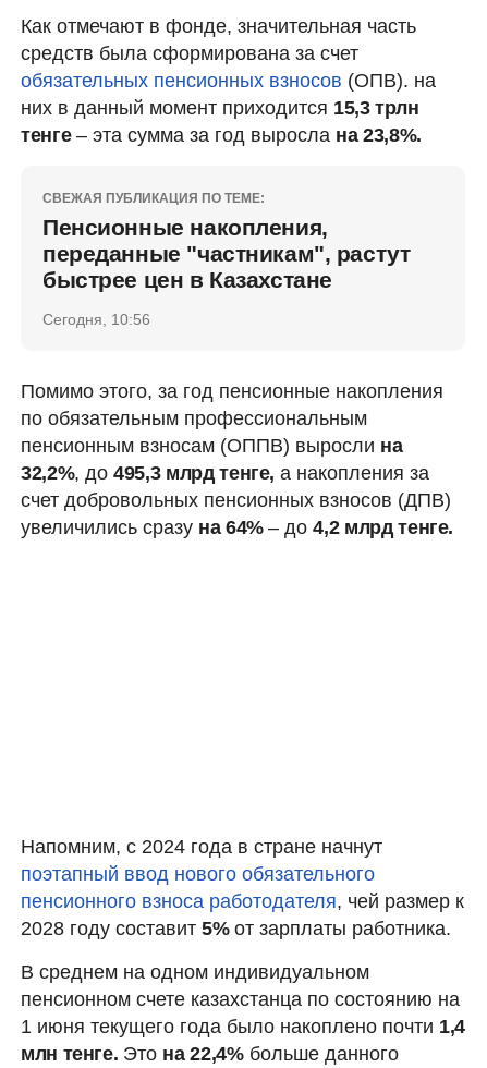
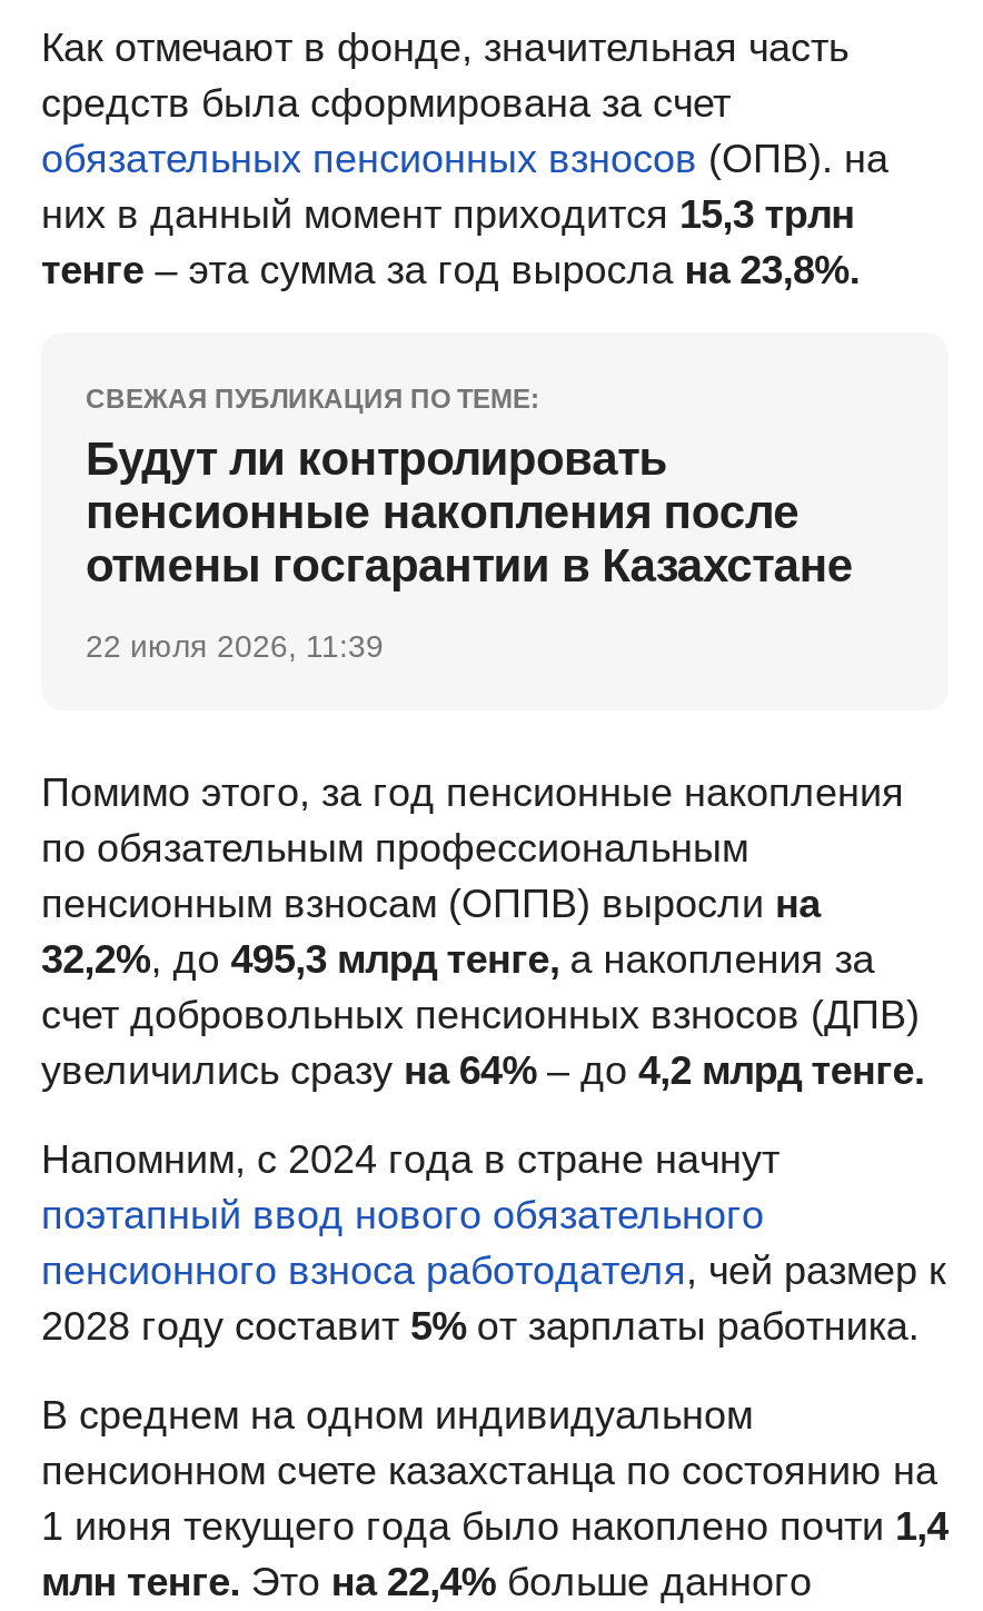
- Пенсионные накопления,
- переданные "частникам", растут
- быстрее цен в Казахстане
+ Будут ли контролировать
+ пенсионные накопления после
+ отмены госгарантии в Казахстане

- Сегодня, 10:56
+ 22 июля 2026, 11:39
